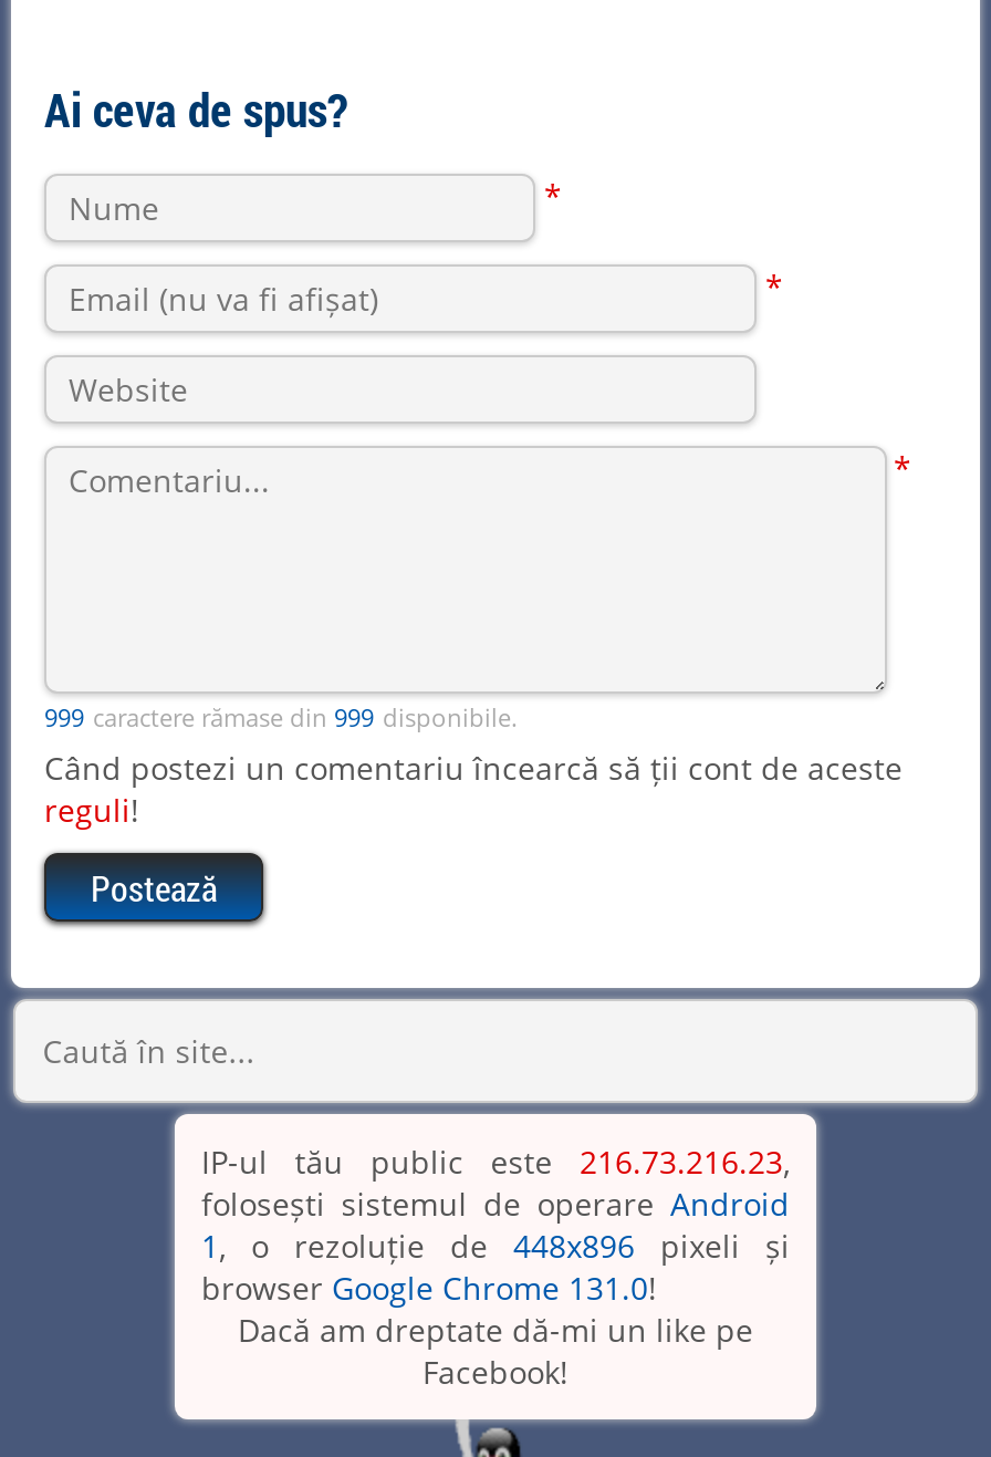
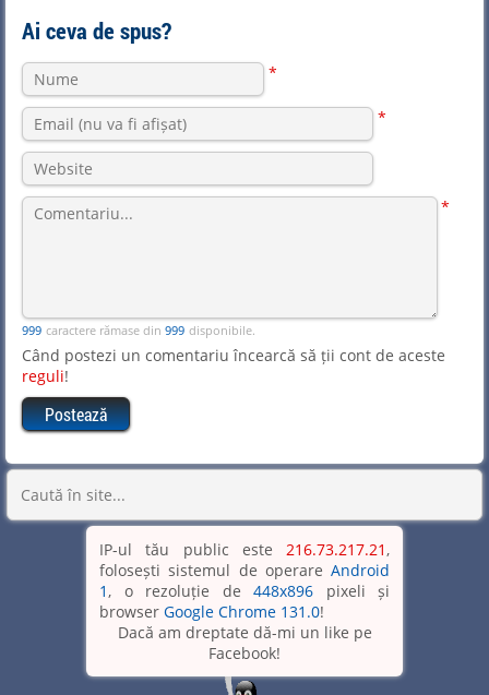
- IP-ul tău public este 216.73.216.23,
+ IP-ul tău public este 216.73.217.21,
